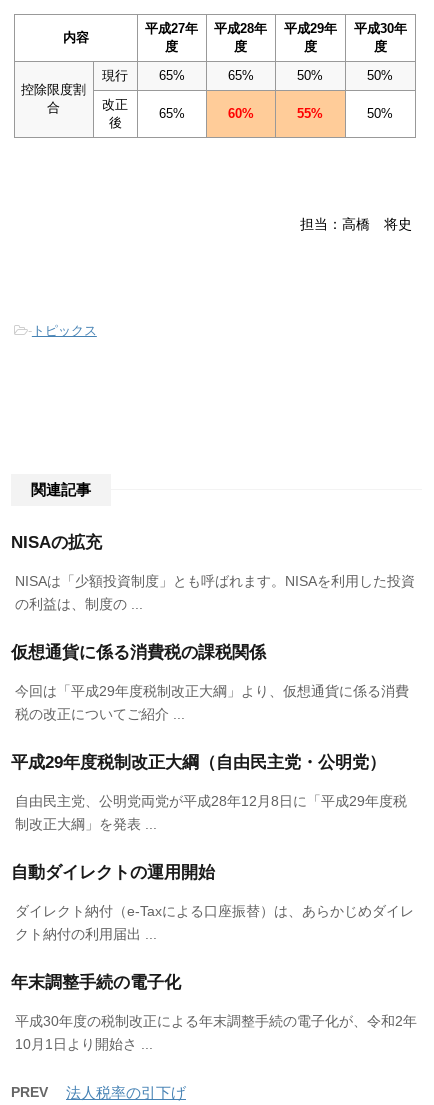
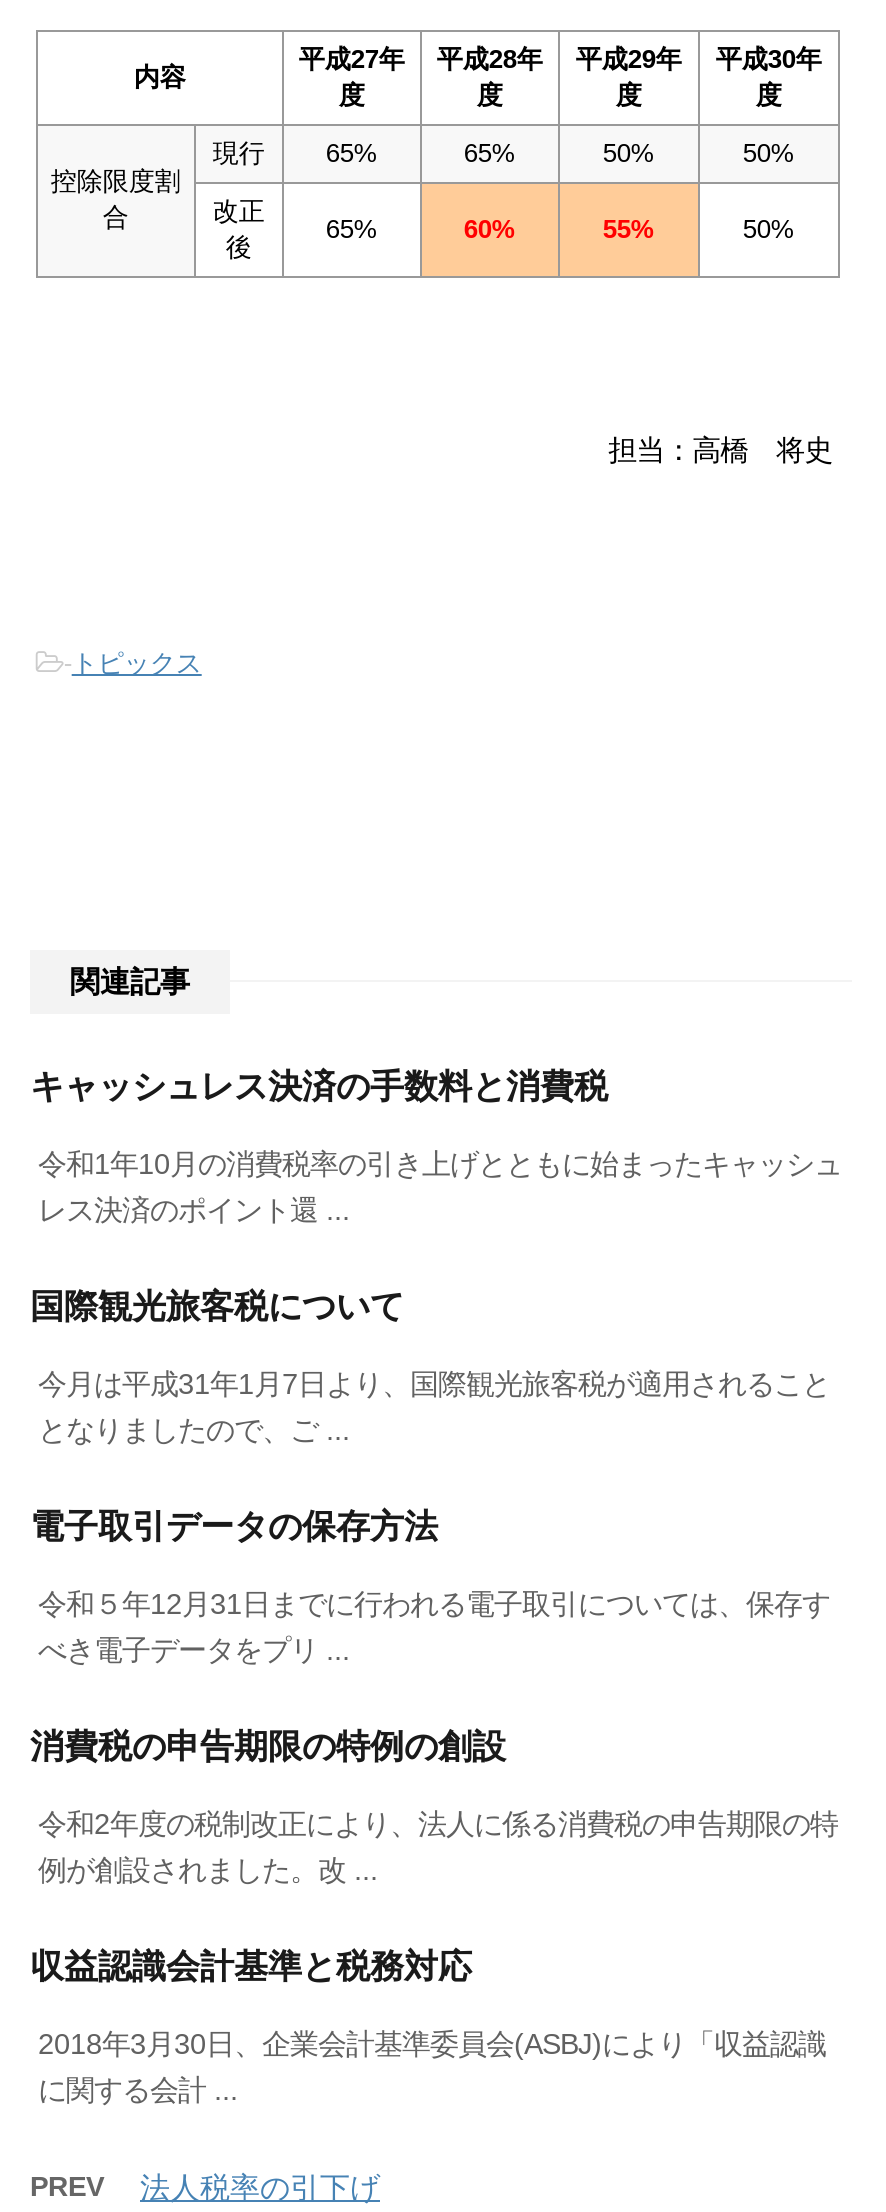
- NISAの拡充
+ キャッシュレス決済の手数料と消費税

- NISAは「少額投資制度」とも呼ばれます。NISAを利用した投資
- の利益は、制度の ...
+ 令和1年10月の消費税率の引き上げとともに始まったキャッシュ
+ レス決済のポイント還 ...

- 仮想通貨に係る消費税の課税関係
+ 国際観光旅客税について

- 今回は「平成29年度税制改正大綱」より、仮想通貨に係る消費
- 税の改正についてご紹介 ...
+ 今月は平成31年1月7日より、国際観光旅客税が適用されること
+ となりましたので、ご ...

- 平成29年度税制改正大綱（自由民主党・公明党）
+ 電子取引データの保存方法

- 自由民主党、公明党両党が平成28年12月8日に「平成29年度税
- 制改正大綱」を発表 ...
+ 令和５年12月31日までに⾏われる電子取引については、保存す
+ べき電子データをプリ ...

- 自動ダイレクトの運用開始
+ 消費税の申告期限の特例の創設

- ダイレクト納付（e-Taxによる口座振替）は、あらかじめダイレ
- クト納付の利用届出 ...
+ 令和2年度の税制改正により、法人に係る消費税の申告期限の特
+ 例が創設されました。改 ...

- 年末調整手続の電子化
+ 収益認識会計基準と税務対応

- 平成30年度の税制改正による年末調整手続の電子化が、令和2年
- 10月1日より開始さ ...
+ 2018年3月30日、企業会計基準委員会(ASBJ)により「収益認識
+ に関する会計 ...
